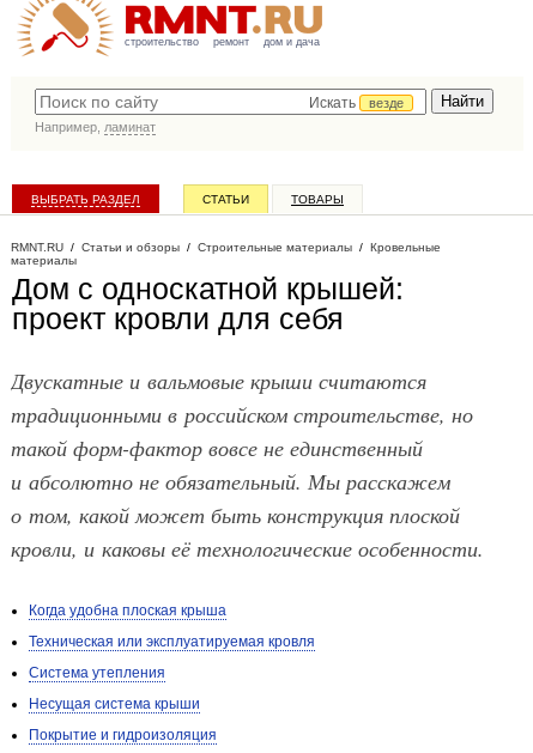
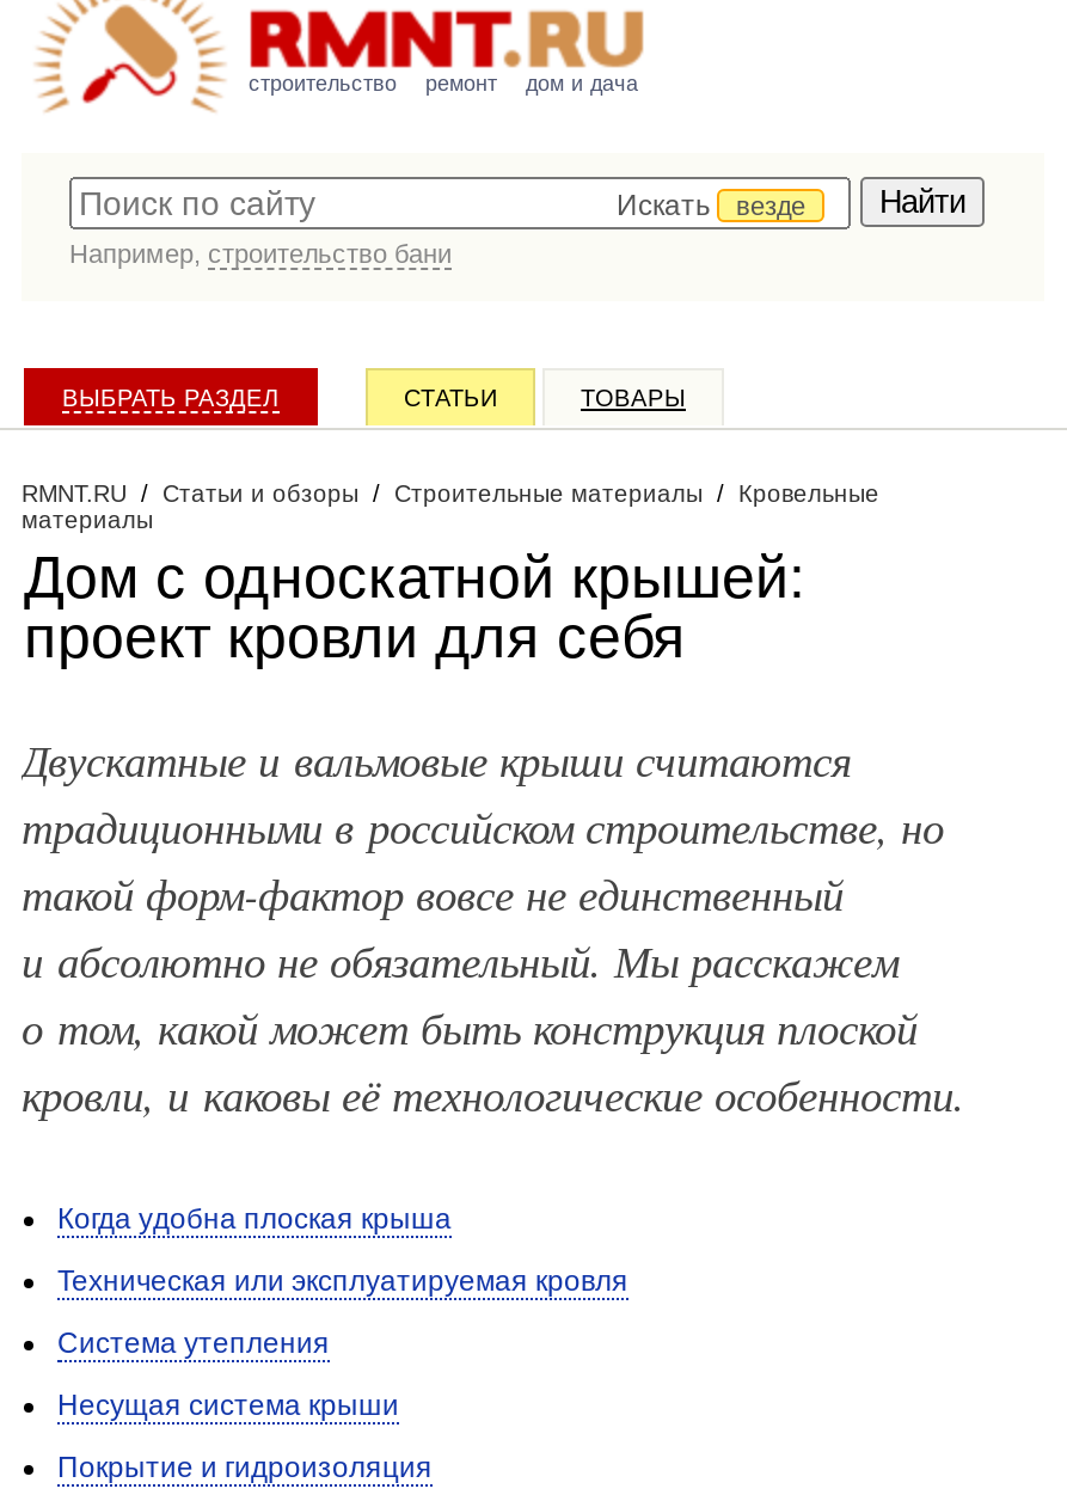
- Например, ламинат
+ Например, строительство бани
